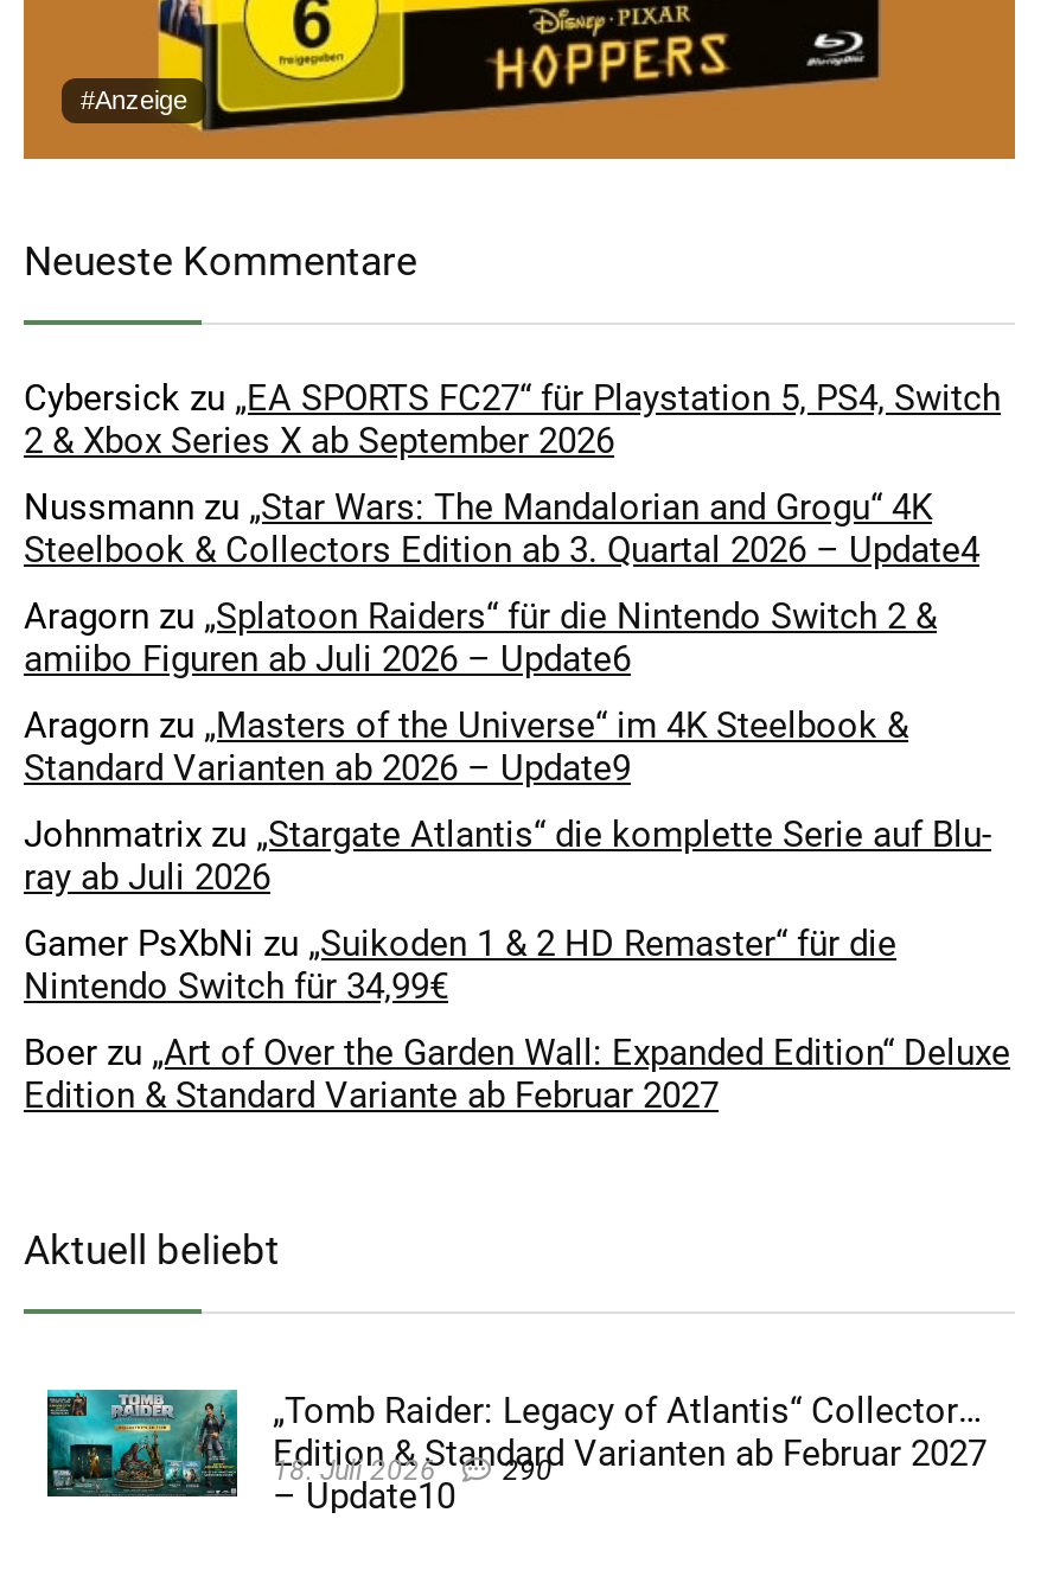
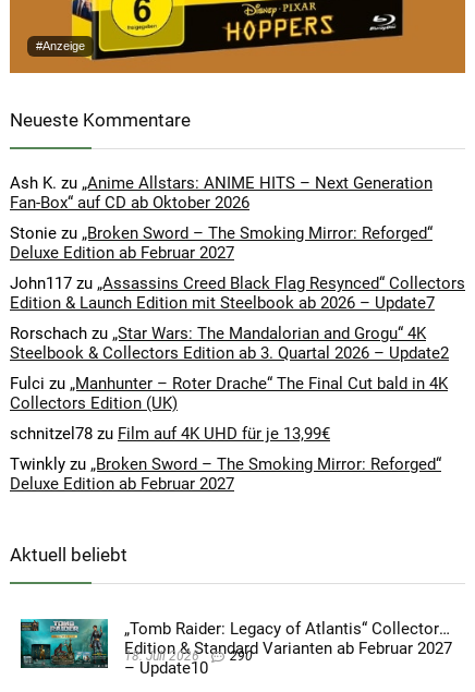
- Cybersick zu „EA SPORTS FC27“ für Playstation 5, PS4, Switch
- 2 & Xbox Series X ab September 2026
+ Ash K. zu „Anime Allstars: ANIME HITS – Next Generation
+ Fan-Box“ auf CD ab Oktober 2026

- Nussmann zu „Star Wars: The Mandalorian and Grogu“ 4K
- Steelbook & Collectors Edition ab 3. Quartal 2026 – Update4
+ Stonie zu „Broken Sword – The Smoking Mirror: Reforged“
+ Deluxe Edition ab Februar 2027

- Aragorn zu „Splatoon Raiders“ für die Nintendo Switch 2 &
- amiibo Figuren ab Juli 2026 – Update6
+ John117 zu „Assassins Creed Black Flag Resynced“ Collectors
+ Edition & Launch Edition mit Steelbook ab 2026 – Update7

- Aragorn zu „Masters of the Universe“ im 4K Steelbook &
- Standard Varianten ab 2026 – Update9
+ Rorschach zu „Star Wars: The Mandalorian and Grogu“ 4K
+ Steelbook & Collectors Edition ab 3. Quartal 2026 – Update2

- Johnmatrix zu „Stargate Atlantis“ die komplette Serie auf Blu-
- ray ab Juli 2026
+ Fulci zu „Manhunter – Roter Drache“ The Final Cut bald in 4K
+ Collectors Edition (UK)

- Gamer PsXbNi zu „Suikoden 1 & 2 HD Remaster“ für die
- Nintendo Switch für 34,99€
+ schnitzel78 zu Film auf 4K UHD für je 13,99€

- Boer zu „Art of Over the Garden Wall: Expanded Edition“ Deluxe
- Edition & Standard Variante ab Februar 2027
+ Twinkly zu „Broken Sword – The Smoking Mirror: Reforged“
+ Deluxe Edition ab Februar 2027
